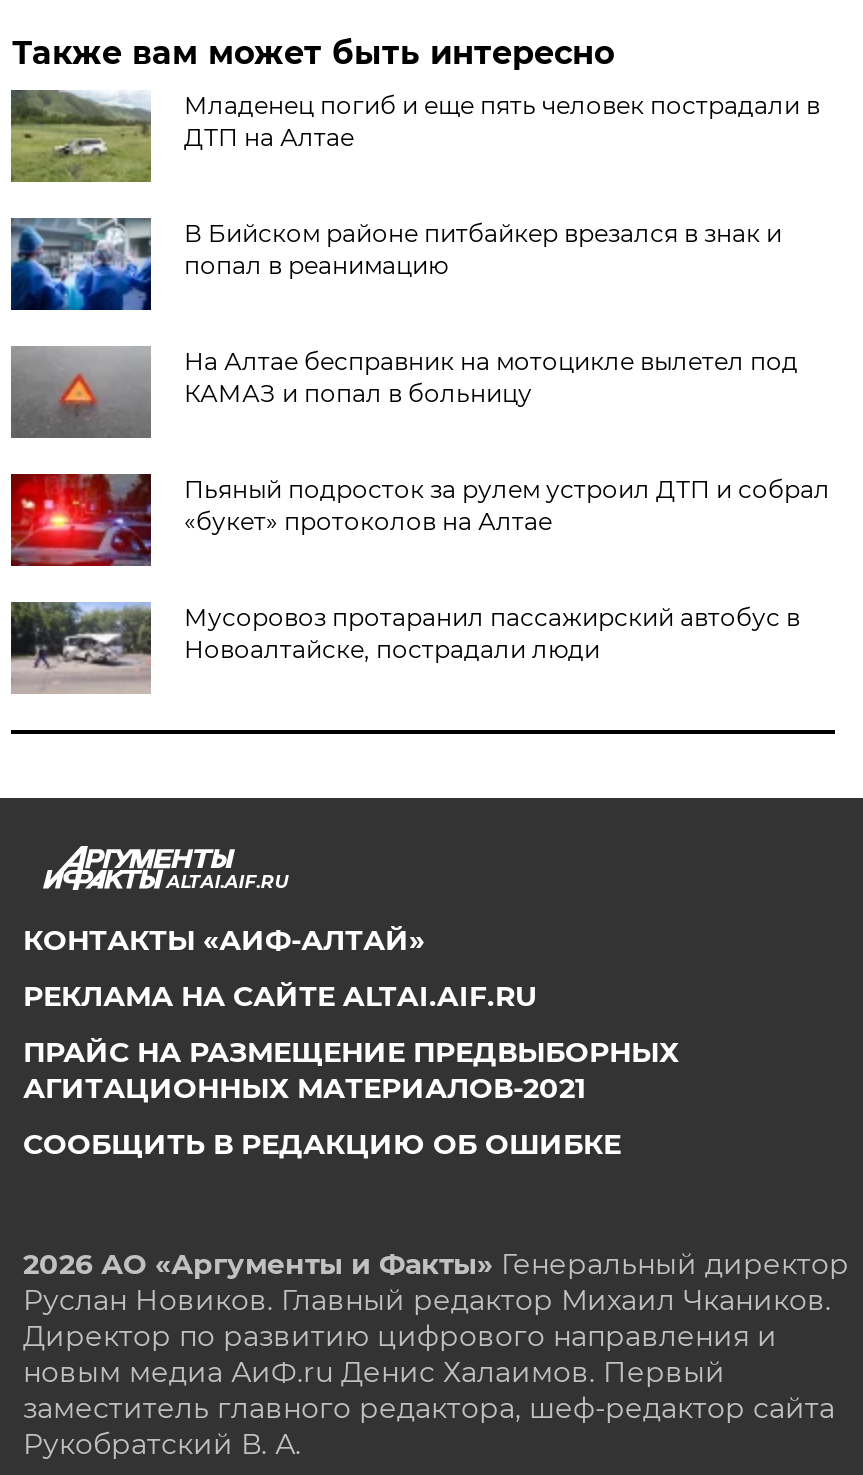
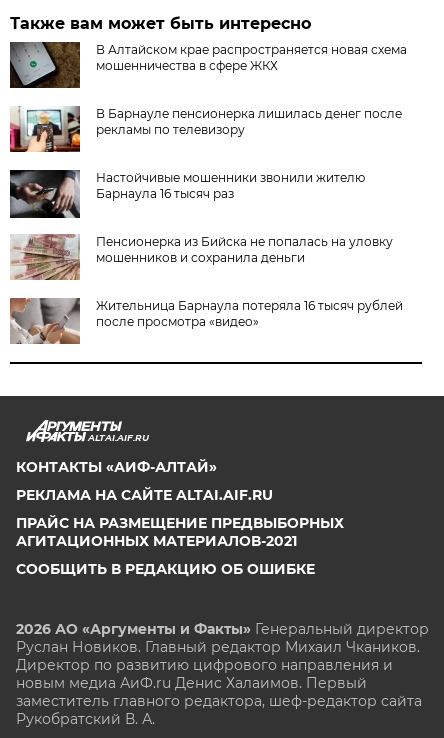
- [image]
- Младенец погиб и еще пять человек пострадали в
- ДТП на Алтае
+ [image]
+ В Алтайском крае распространяется новая схема
+ мошенничества в сфере ЖКХ

- [image]
- В Бийском районе питбайкер врезался в знак и
- попал в реанимацию
+ [image]
+ В Барнауле пенсионерка лишилась денег после
+ рекламы по телевизору

- [image]
- На Алтае бесправник на мотоцикле вылетел под
- КАМАЗ и попал в больницу
+ [image]
+ Настойчивые мошенники звонили жителю
+ Барнаула 16 тысяч раз

- [image]
- Пьяный подросток за рулем устроил ДТП и собрал
- «букет» протоколов на Алтае
+ [image]
+ Пенсионерка из Бийска не попалась на уловку
+ мошенников и сохранила деньги

- [image]
- Мусоровоз протаранил пассажирский автобус в
- Новоалтайске, пострадали люди
+ [image]
+ Жительница Барнаула потеряла 16 тысяч рублей
+ после просмотра «видео»
